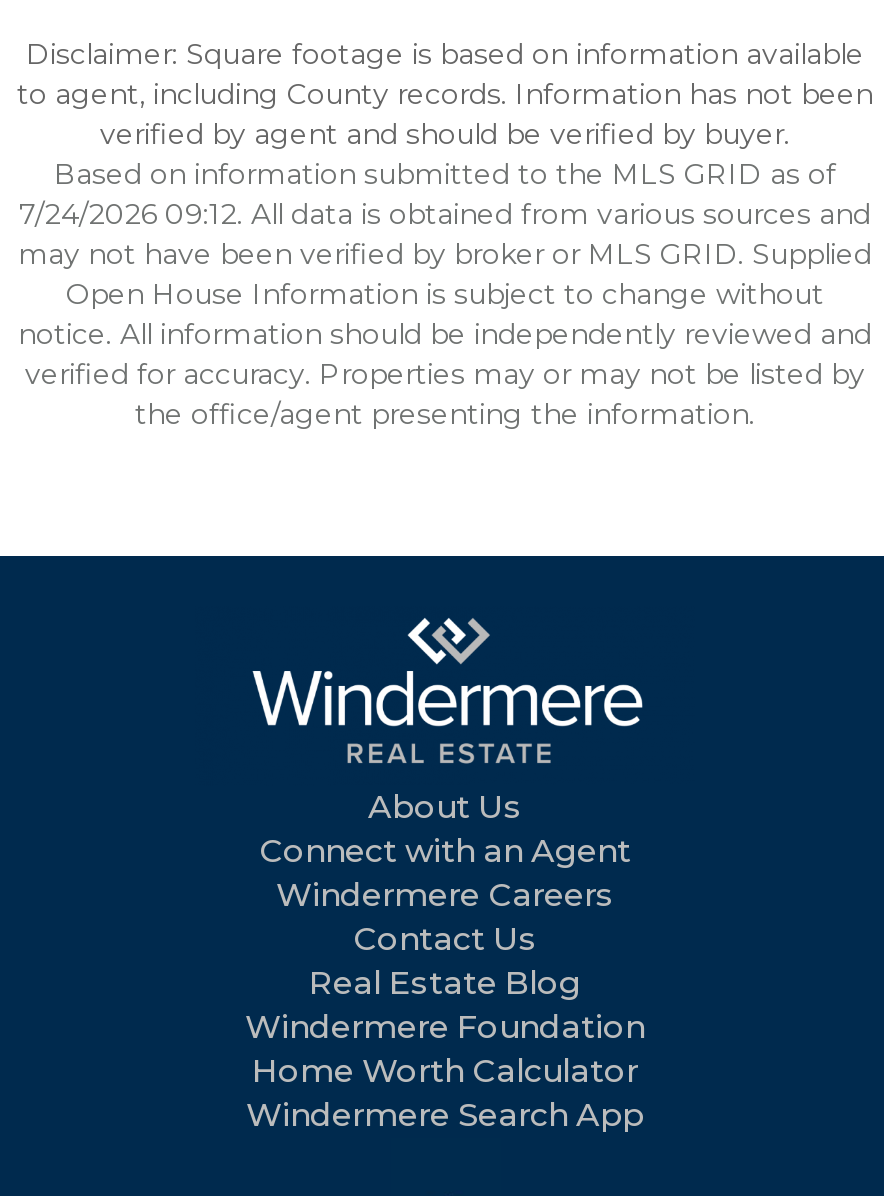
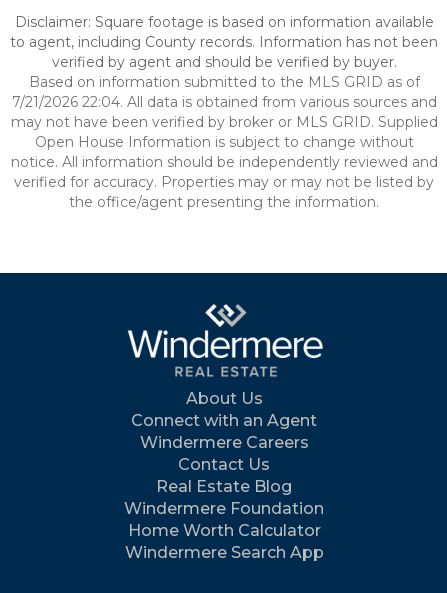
- 7/24/2026 09:12. All data is obtained from various sources and
+ 7/21/2026 22:04. All data is obtained from various sources and
